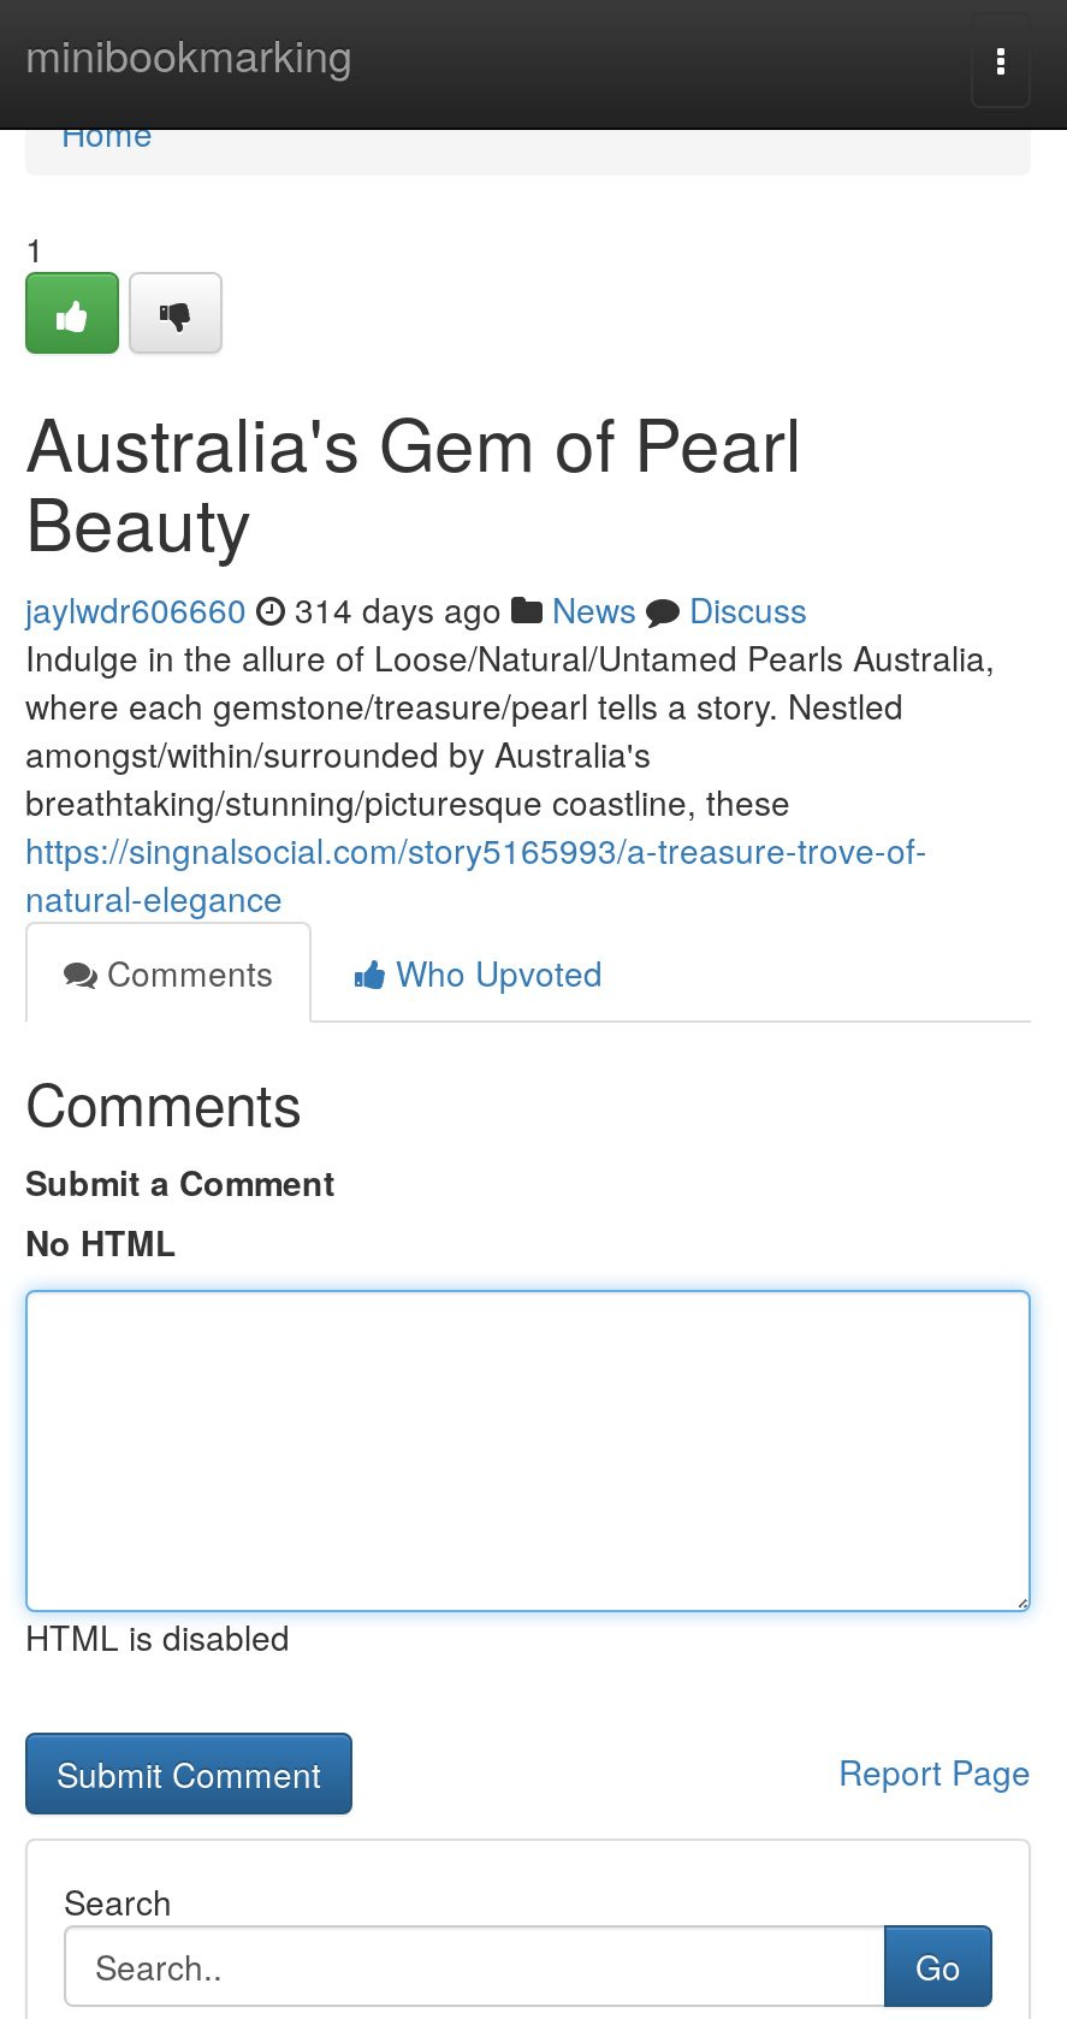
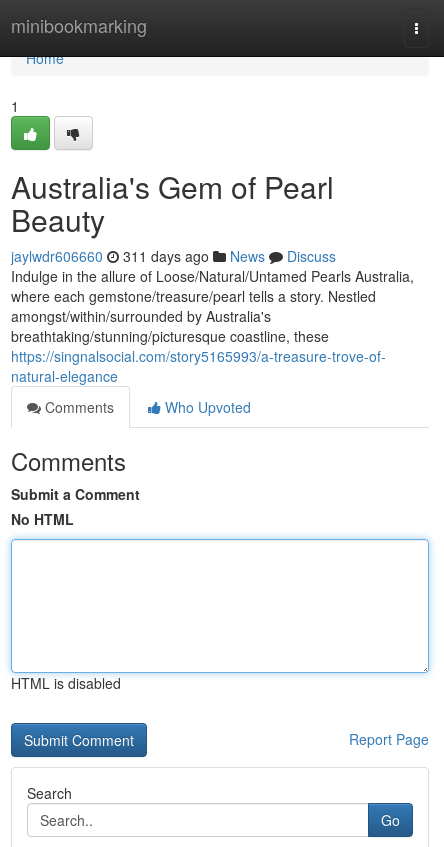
- jaylwdr606660 314 days ago News Discuss
+ jaylwdr606660 311 days ago News Discuss
